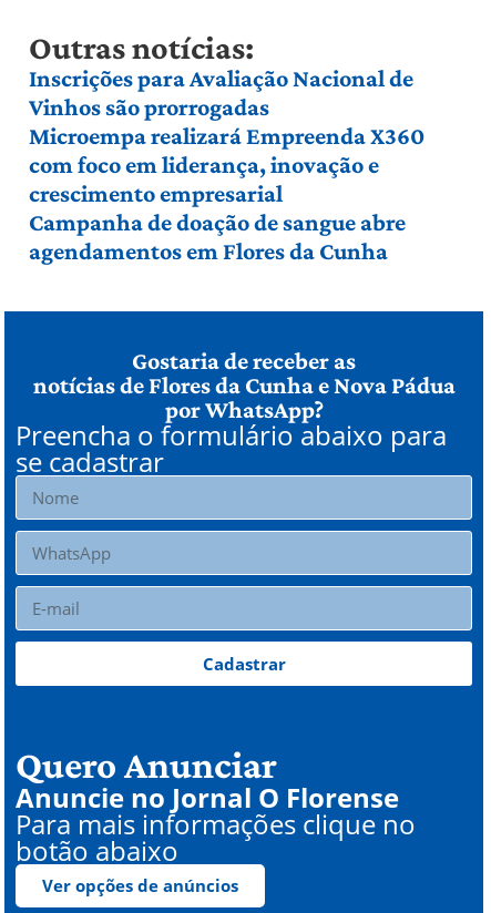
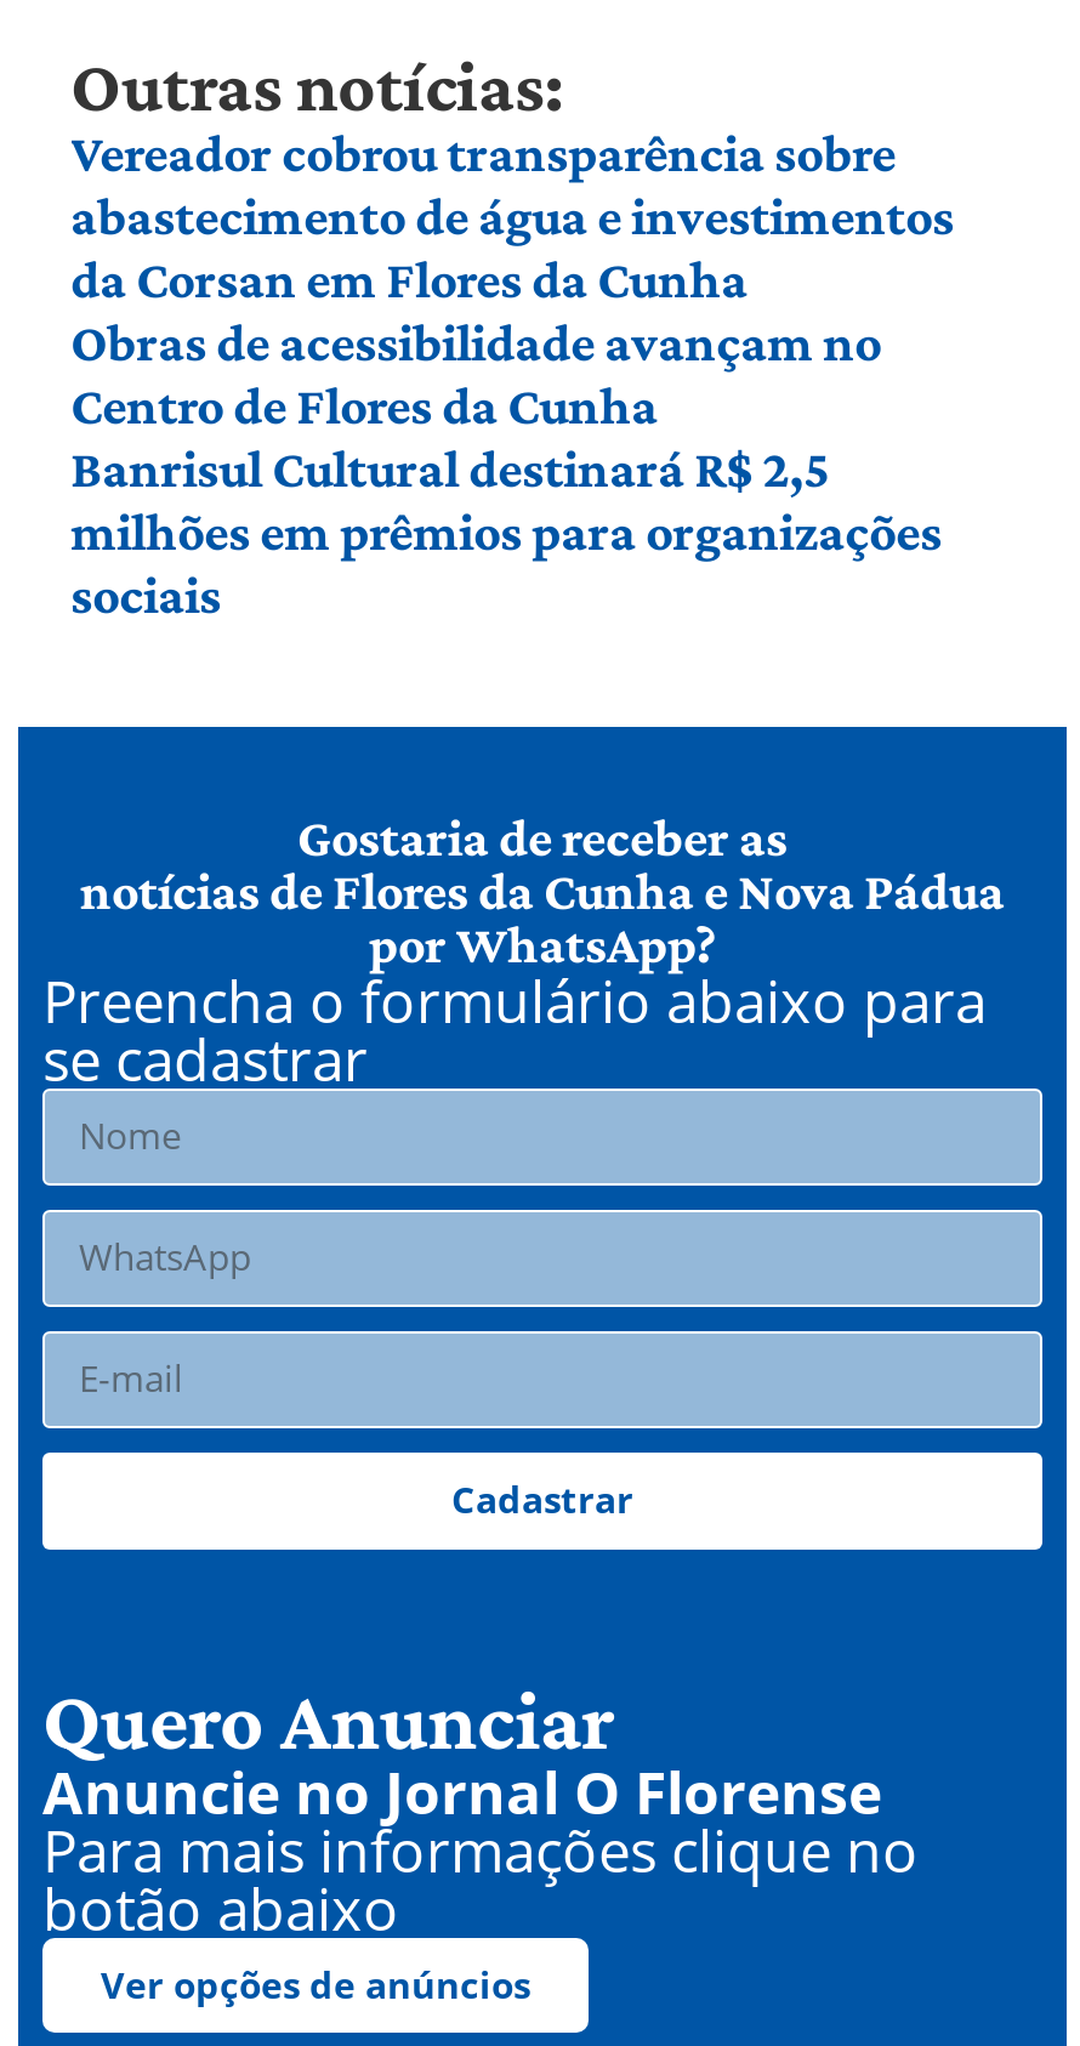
- Inscrições para Avaliação Nacional de
- Vinhos são prorrogadas
- Microempa realizará Empreenda X360
- com foco em liderança, inovação e
- crescimento empresarial
- Campanha de doação de sangue abre
- agendamentos em Flores da Cunha
+ Vereador cobrou transparência sobre
+ abastecimento de água e investimentos
+ da Corsan em Flores da Cunha
+ Obras de acessibilidade avançam no
+ Centro de Flores da Cunha
+ Banrisul Cultural destinará R$ 2,5
+ milhões em prêmios para organizações
+ sociais
